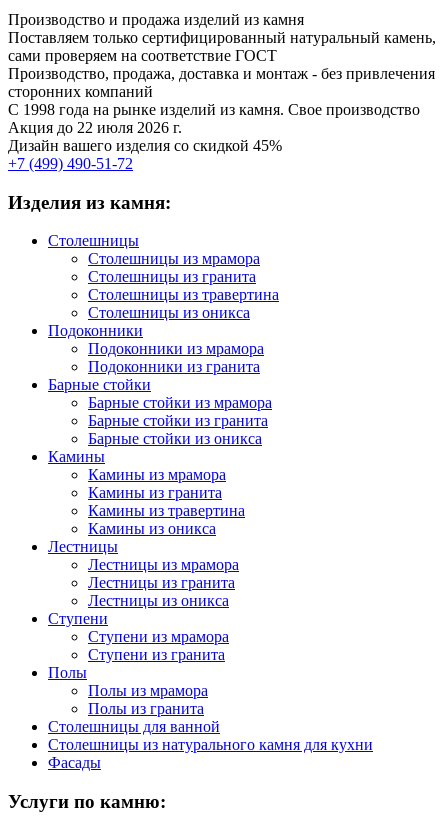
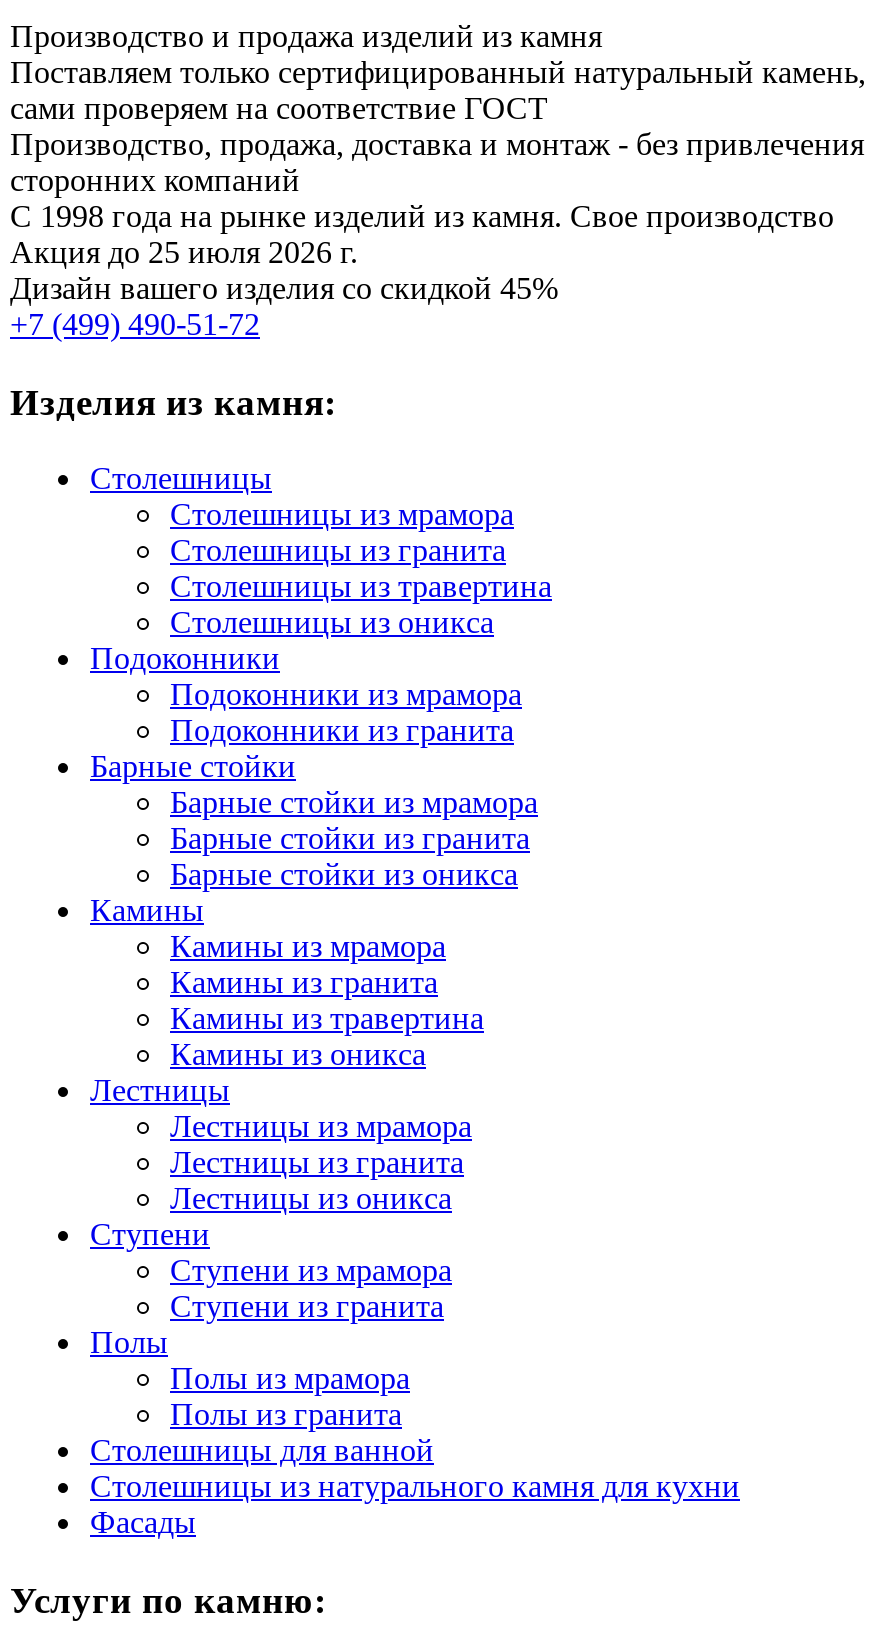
- Акция до 22 июля 2026 г.
+ Акция до 25 июля 2026 г.
